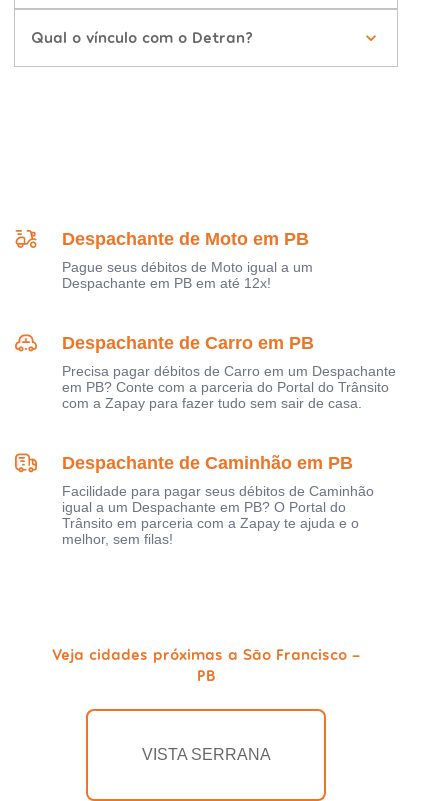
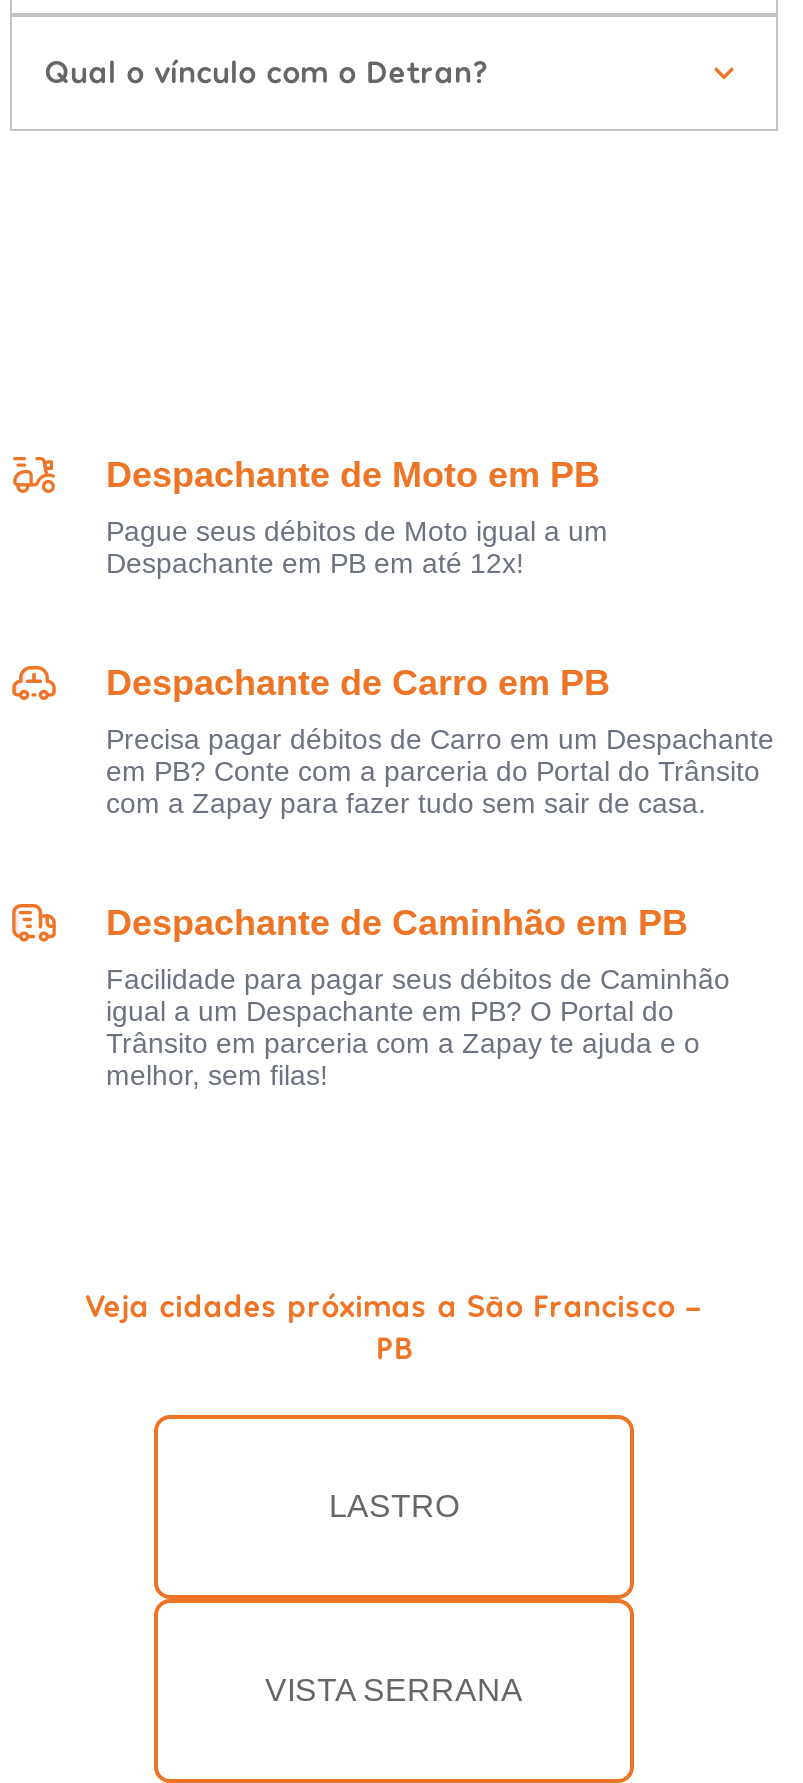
+ LASTRO
